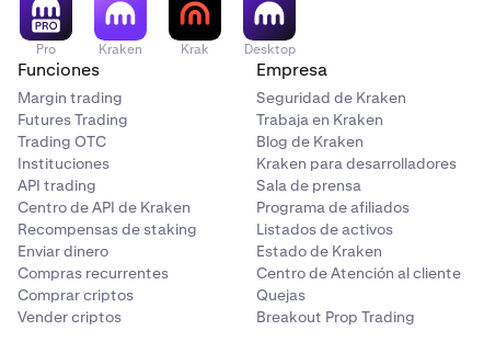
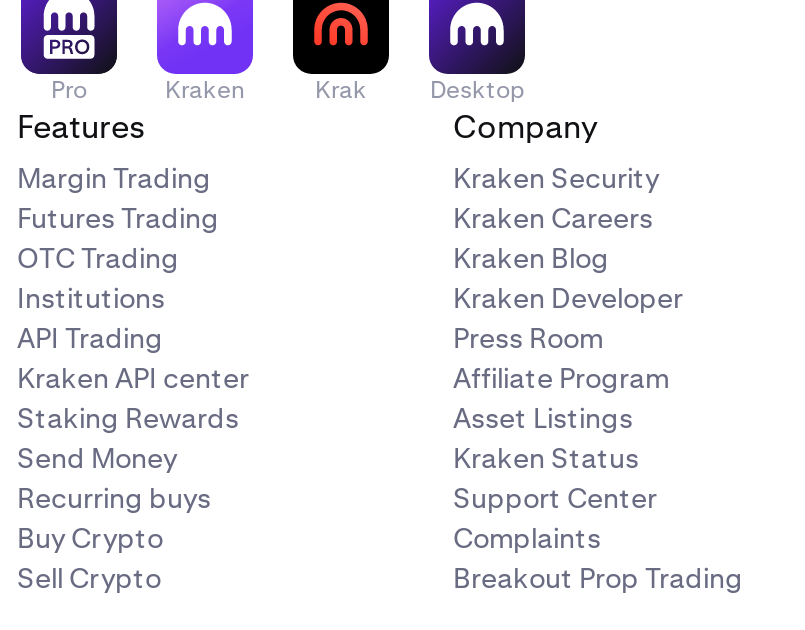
- Funciones
- Margin trading
+ Features
+ Margin Trading

- Empresa
- Seguridad de Kraken
- Trabaja en Kraken
- Blog de Kraken
- Kraken para desarrolladores
- Sala de prensa
- Programa de afiliados
- Listados de activos
- Estado de Kraken
- Centro de Atención al cliente
- Quejas
+ Company
+ Kraken Security
+ Kraken Careers
+ Kraken Blog
+ Kraken Developer
+ Press Room
+ Affiliate Program
+ Asset Listings
+ Kraken Status
+ Support Center
+ Complaints

- Trading OTC
- Instituciones
- API trading
- Centro de API de Kraken
- Recompensas de staking
- Enviar dinero
- Compras recurrentes
- Comprar criptos
- Vender criptos
+ OTC Trading
+ Institutions
+ API Trading
+ Kraken API center
+ Staking Rewards
+ Send Money
+ Recurring buys
+ Buy Crypto
+ Sell Crypto
